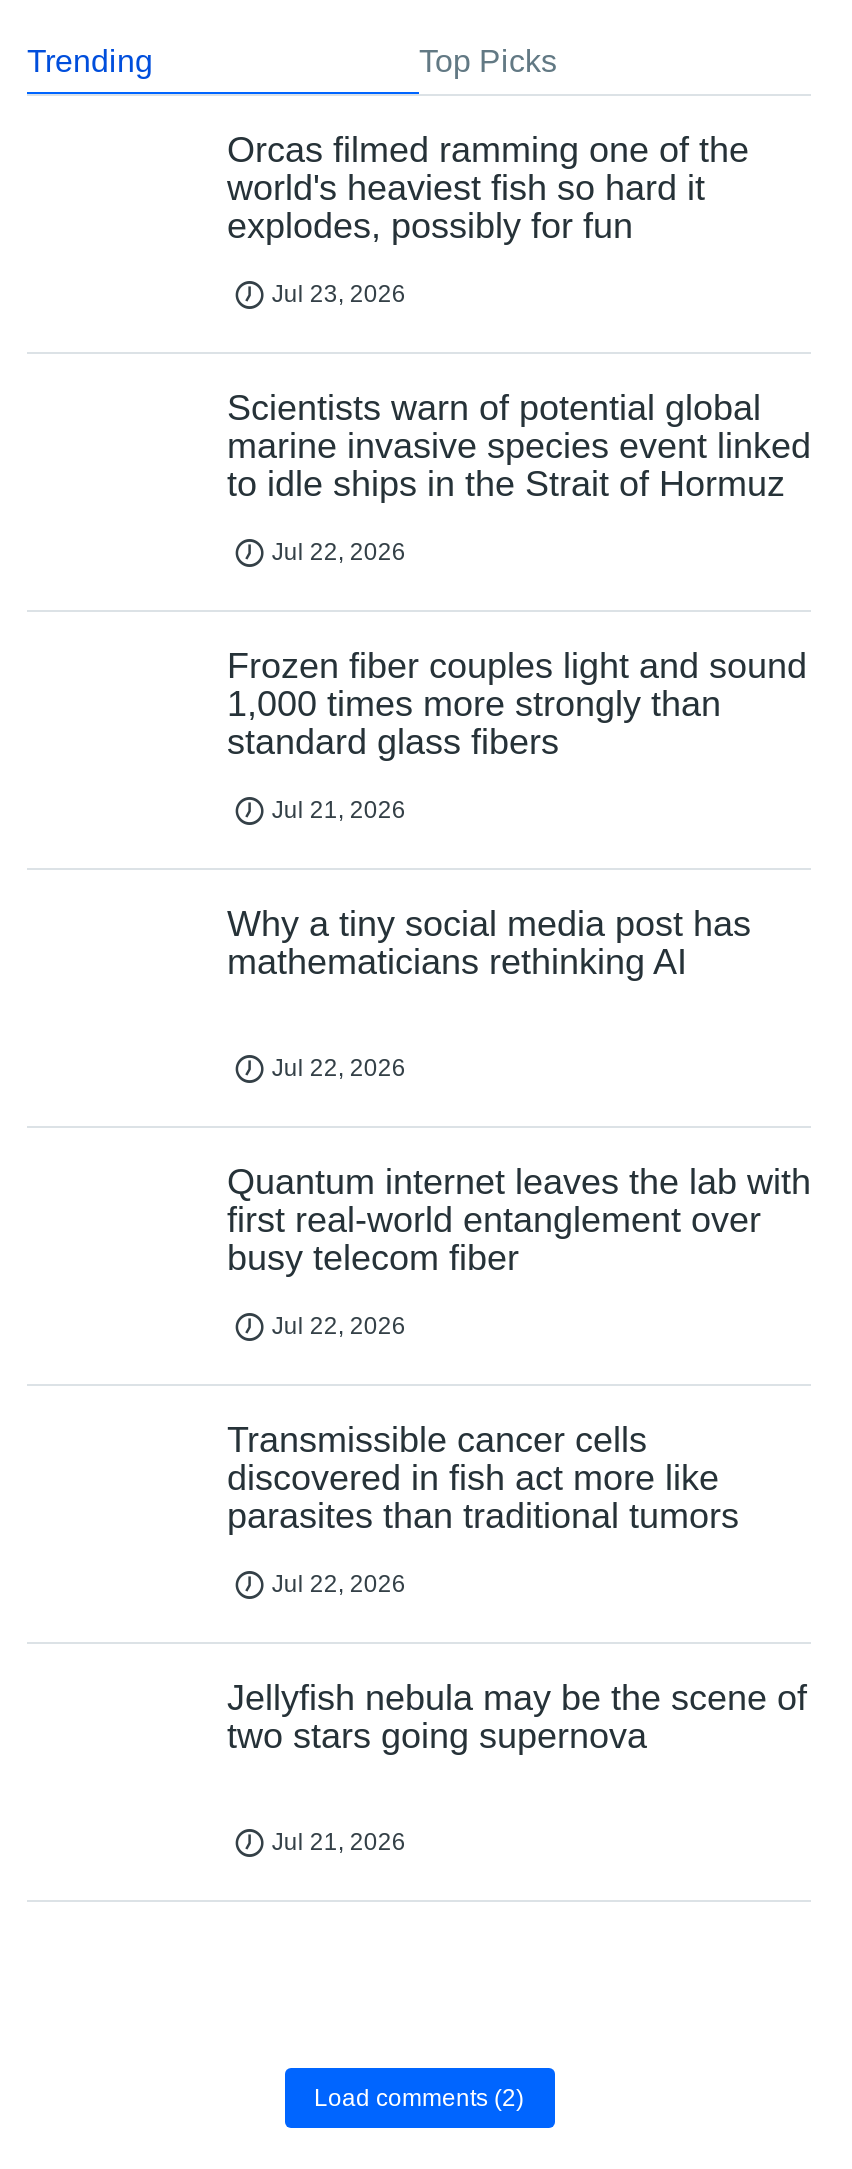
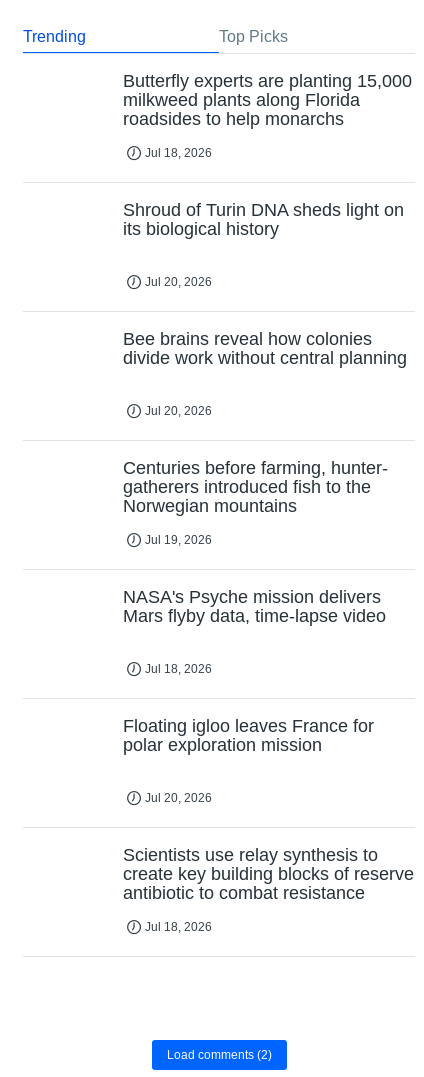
- Orcas filmed ramming one of the
- world's heaviest fish so hard it
- explodes, possibly for fun
+ Butterfly experts are planting 15,000
+ milkweed plants along Florida
+ roadsides to help monarchs

- Jul 23, 2026
+ Jul 18, 2026

- Scientists warn of potential global
- marine invasive species event linked
- to idle ships in the Strait of Hormuz
+ Shroud of Turin DNA sheds light on
+ its biological history

- Jul 22, 2026
+ Jul 20, 2026

- Frozen fiber couples light and sound
- 1,000 times more strongly than
- standard glass fibers
+ Bee brains reveal how colonies
+ divide work without central planning

- Jul 21, 2026
+ Jul 20, 2026

- Why a tiny social media post has
- mathematicians rethinking AI
+ Centuries before farming, hunter-
+ gatherers introduced fish to the
+ Norwegian mountains

- Jul 22, 2026
+ Jul 19, 2026

- Quantum internet leaves the lab with
- first real-world entanglement over
- busy telecom fiber
+ NASA's Psyche mission delivers
+ Mars flyby data, time-lapse video

- Jul 22, 2026
+ Jul 18, 2026

- Transmissible cancer cells
- discovered in fish act more like
- parasites than traditional tumors
+ Floating igloo leaves France for
+ polar exploration mission

- Jul 22, 2026
+ Jul 20, 2026

- Jellyfish nebula may be the scene of
- two stars going supernova
+ Scientists use relay synthesis to
+ create key building blocks of reserve
+ antibiotic to combat resistance

- Jul 21, 2026
+ Jul 18, 2026
